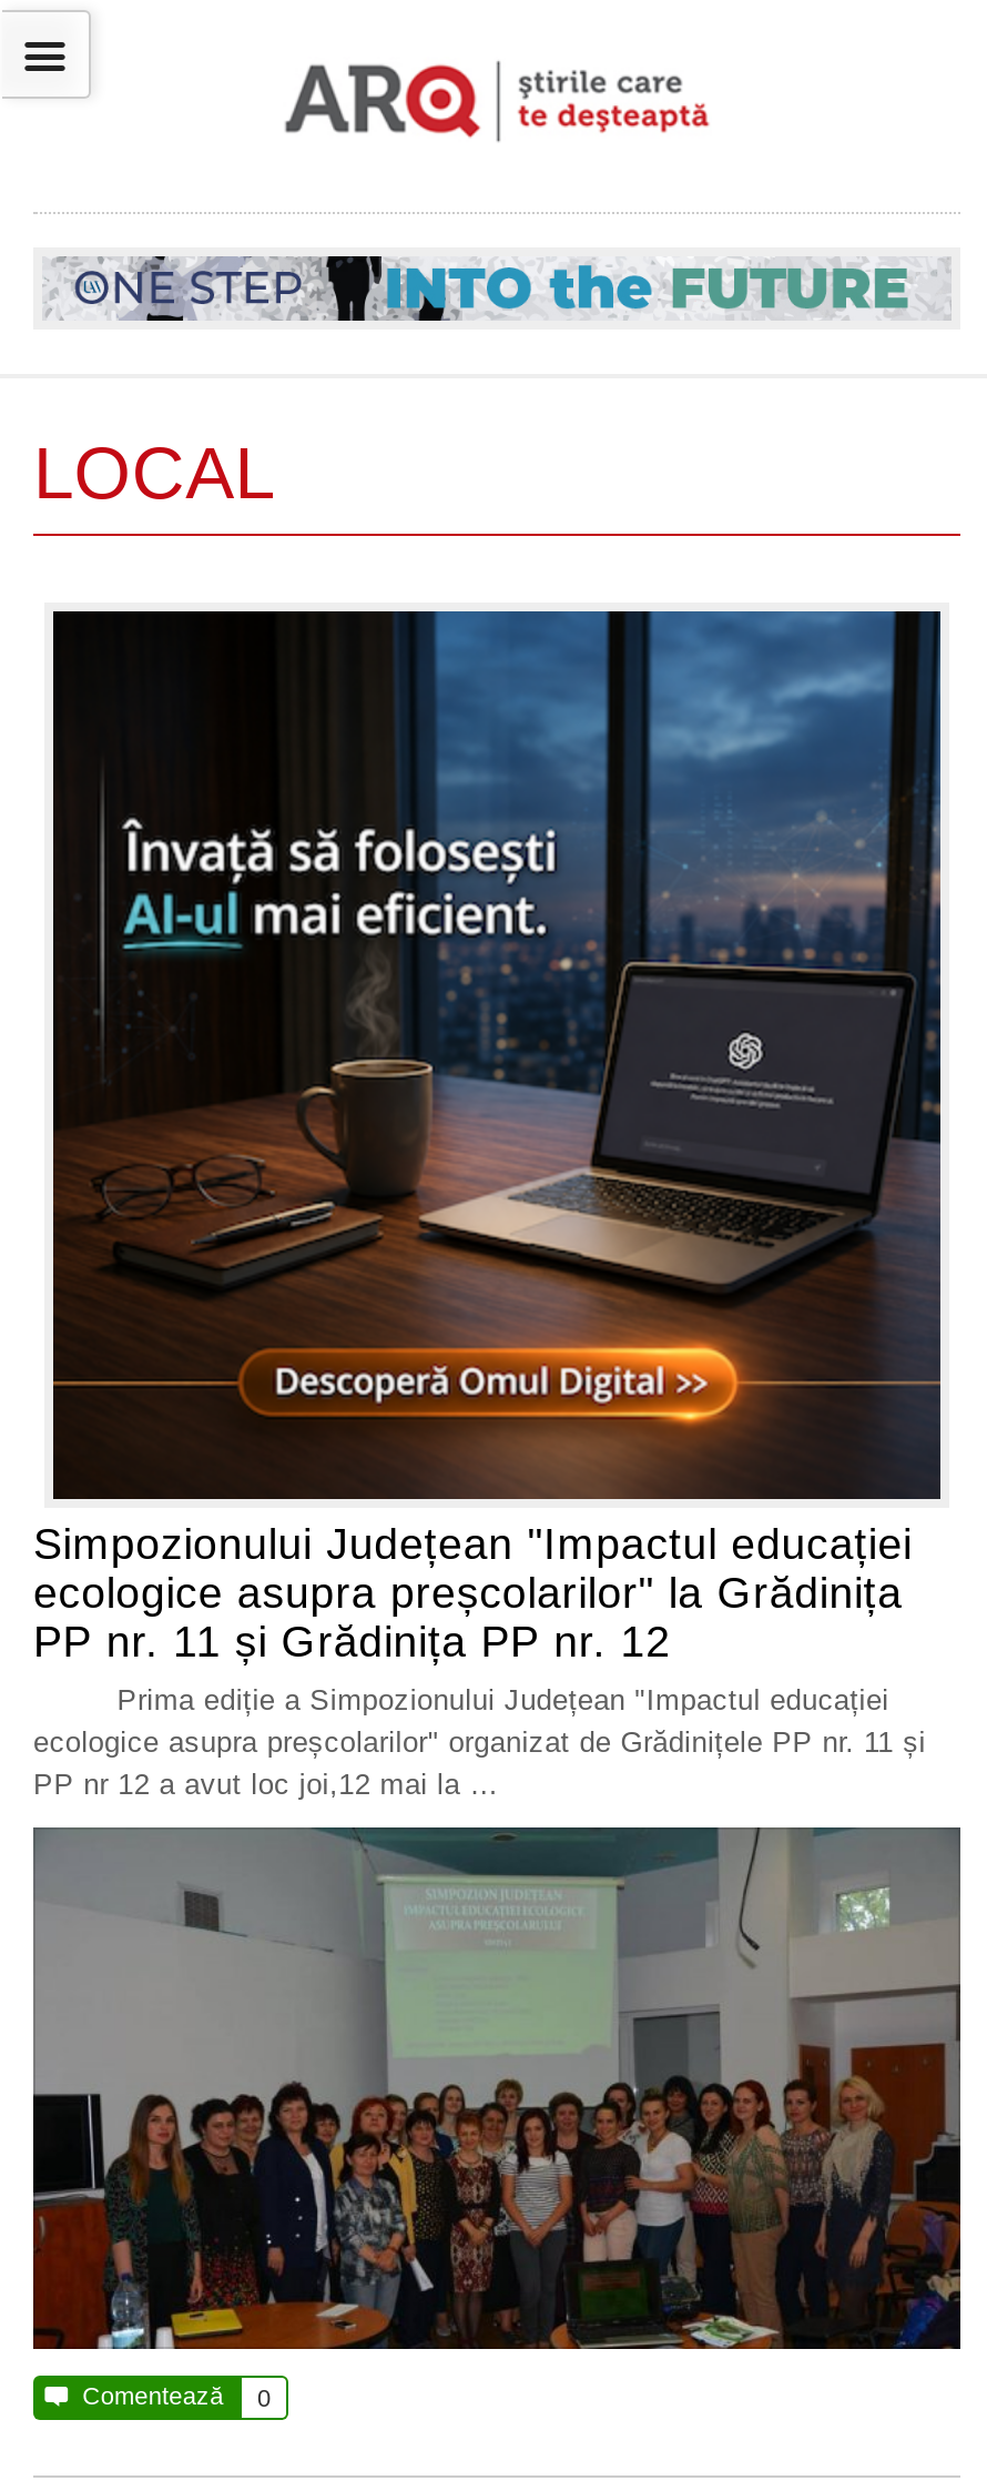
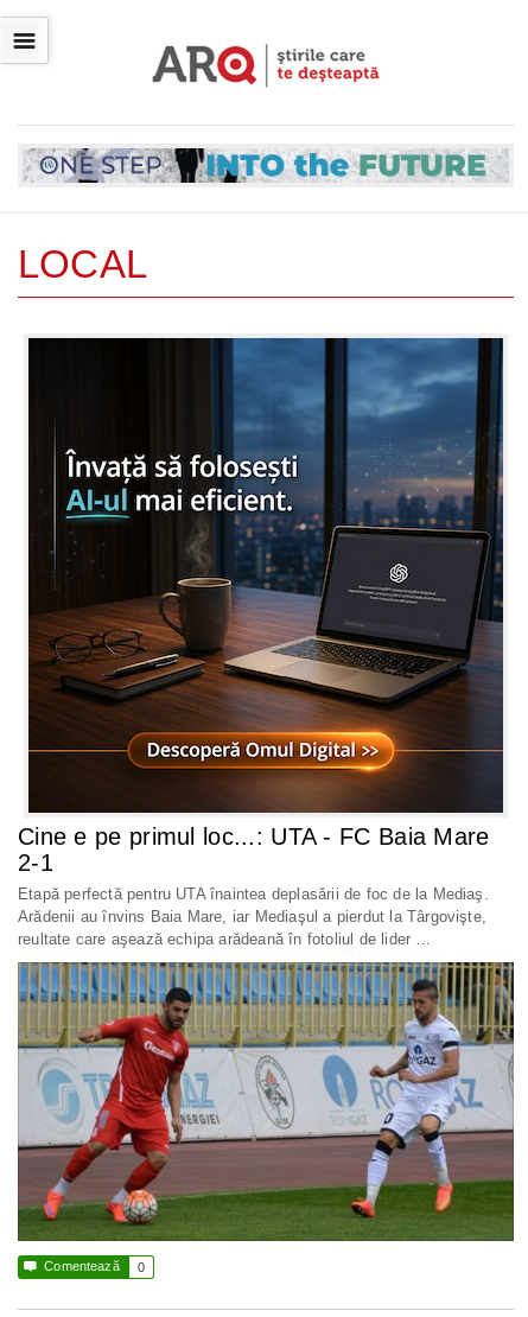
- Simpozionului Județean "Impactul educației
- ecologice asupra preșcolarilor" la Grădinița
- PP nr. 11 și Grădinița PP nr. 12
- Prima ediție a Simpozionului Județean "Impactul educației
- ecologice asupra preșcolarilor" organizat de Grădinițele PP nr. 11 și
- PP nr 12 a avut loc joi,12 mai la …
+ Cine e pe primul loc...: UTA - FC Baia Mare
+ 2-1
+ Etapă perfectă pentru UTA înaintea deplasării de foc de la Mediaş.
+ Arădenii au învins Baia Mare, iar Mediaşul a pierdut la Târgovişte,
+ reultate care aşează echipa arădeană în fotoliul de lider …

- [image]
+ [image]
